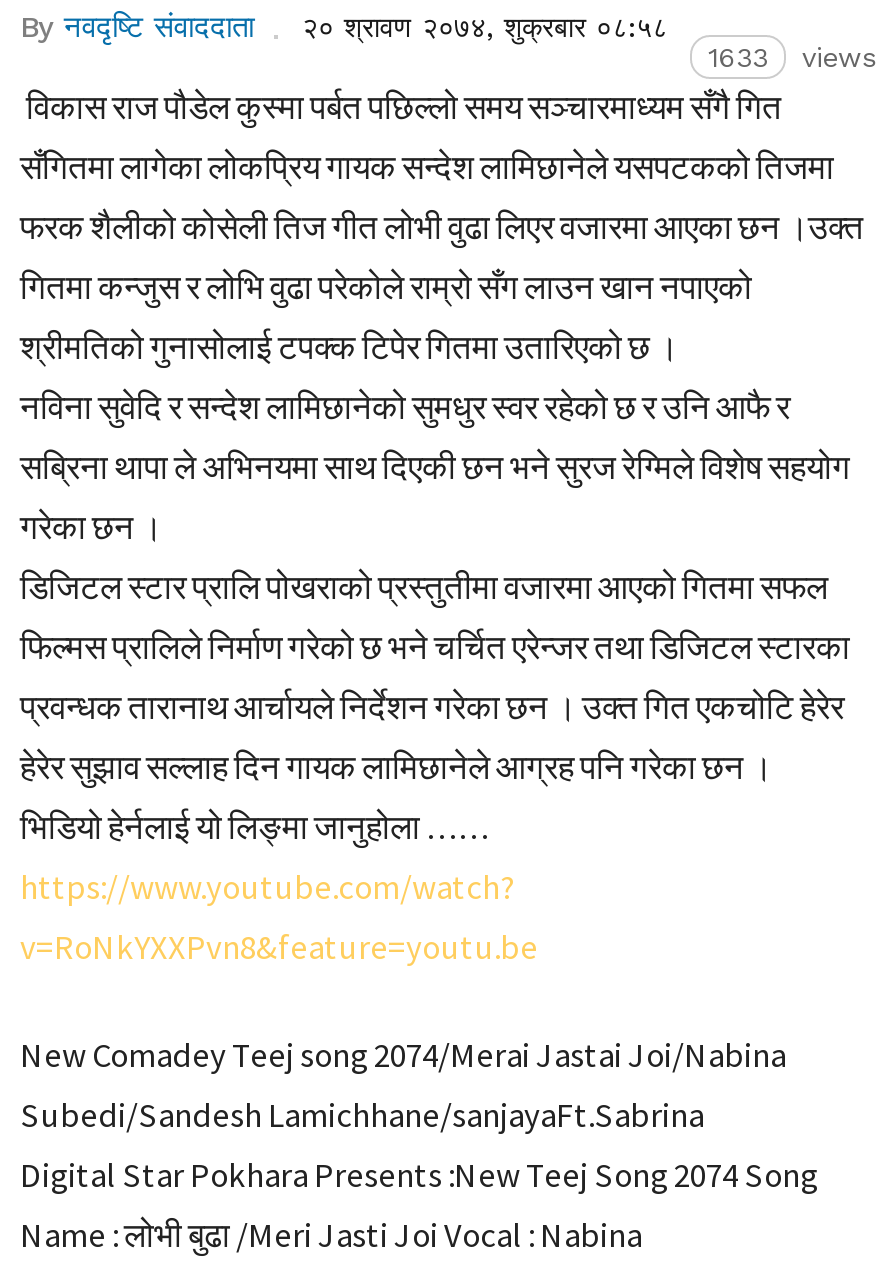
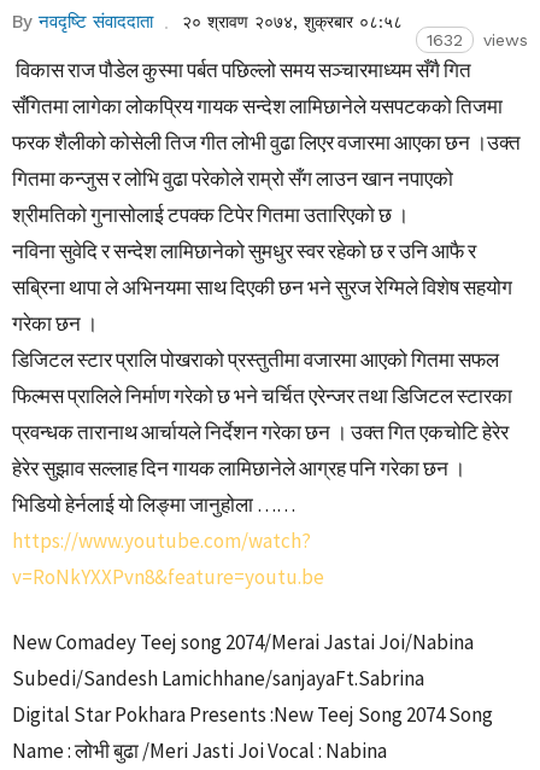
- 1633 views
+ 1632 views
